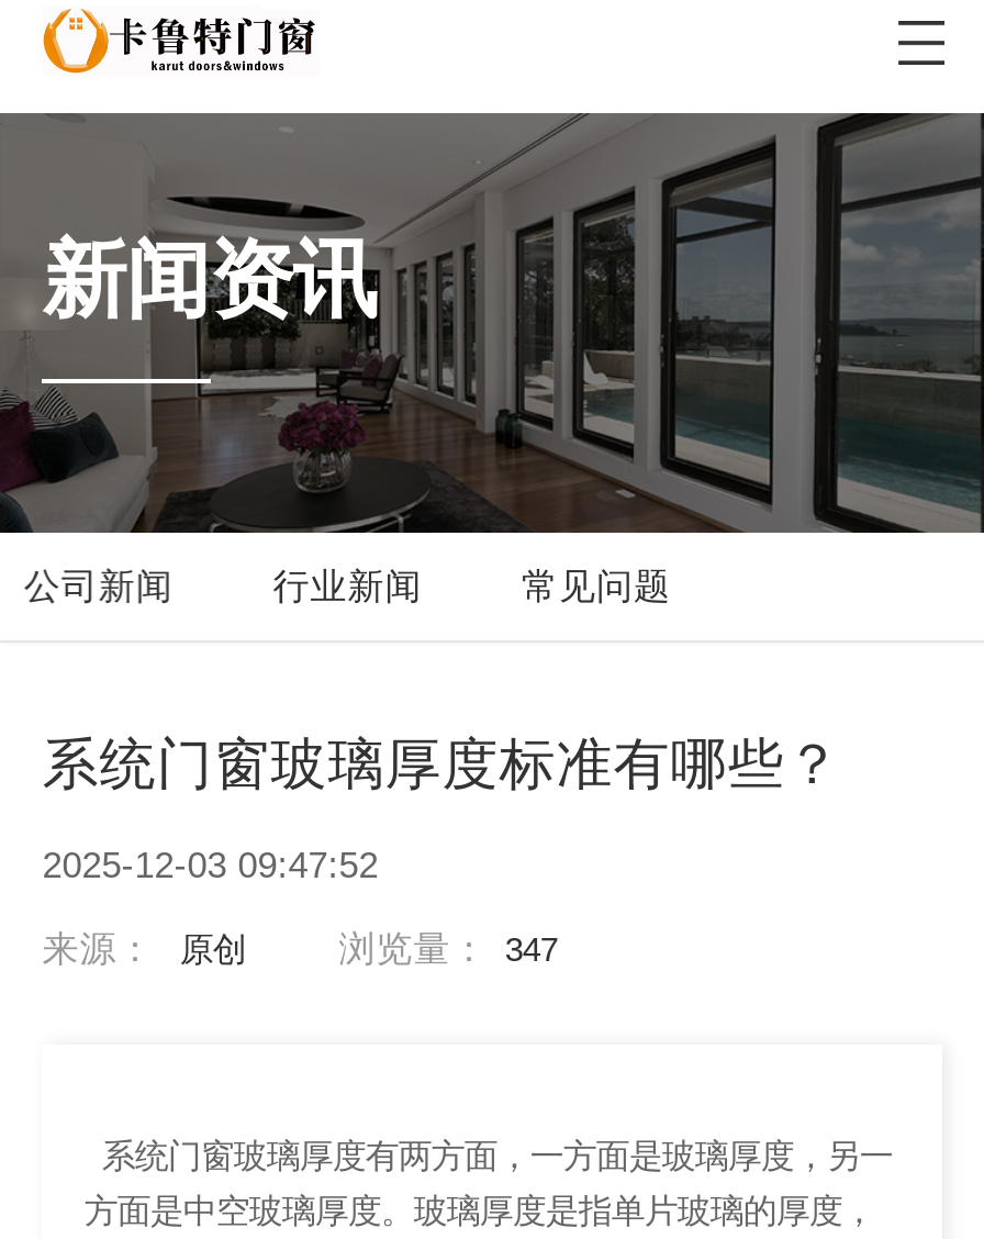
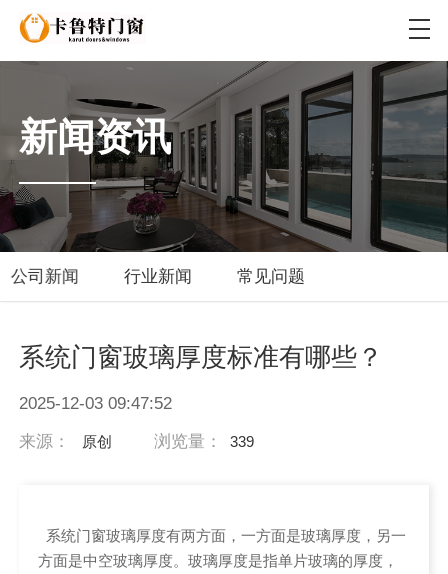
- 浏览量： 347
+ 浏览量： 339
